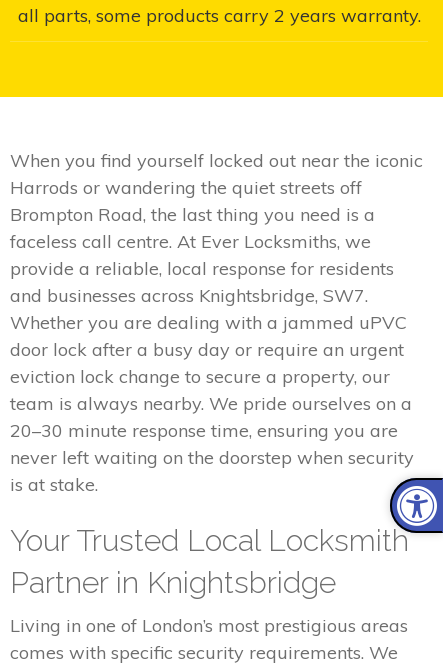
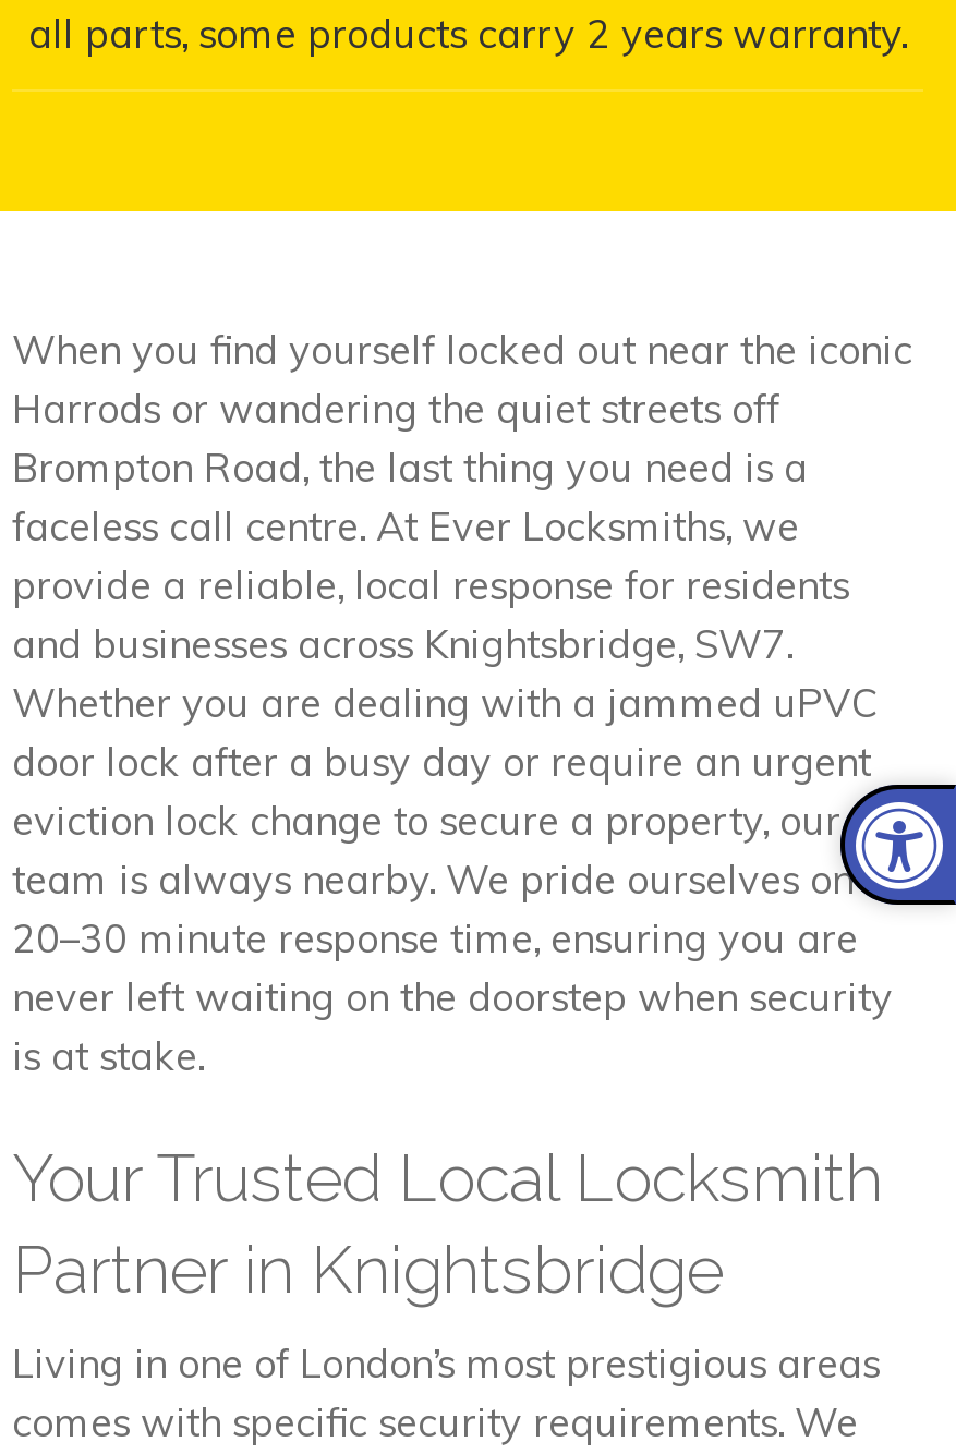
+ [image]

- [image]
